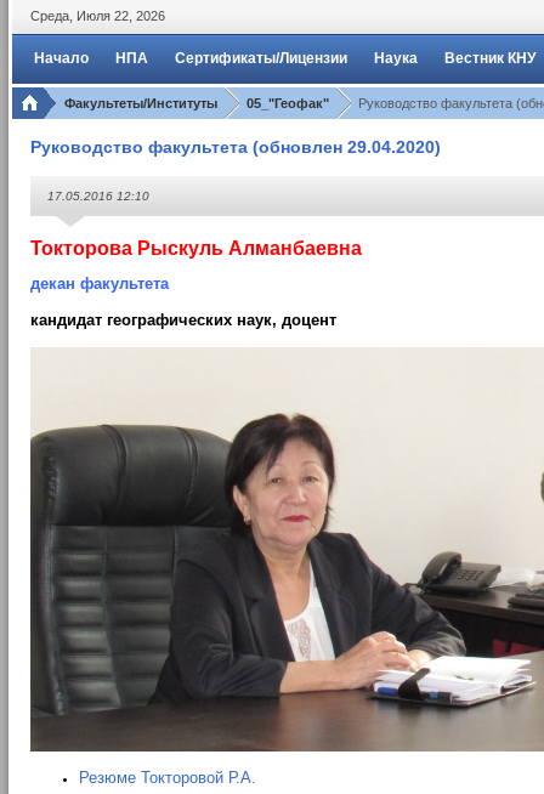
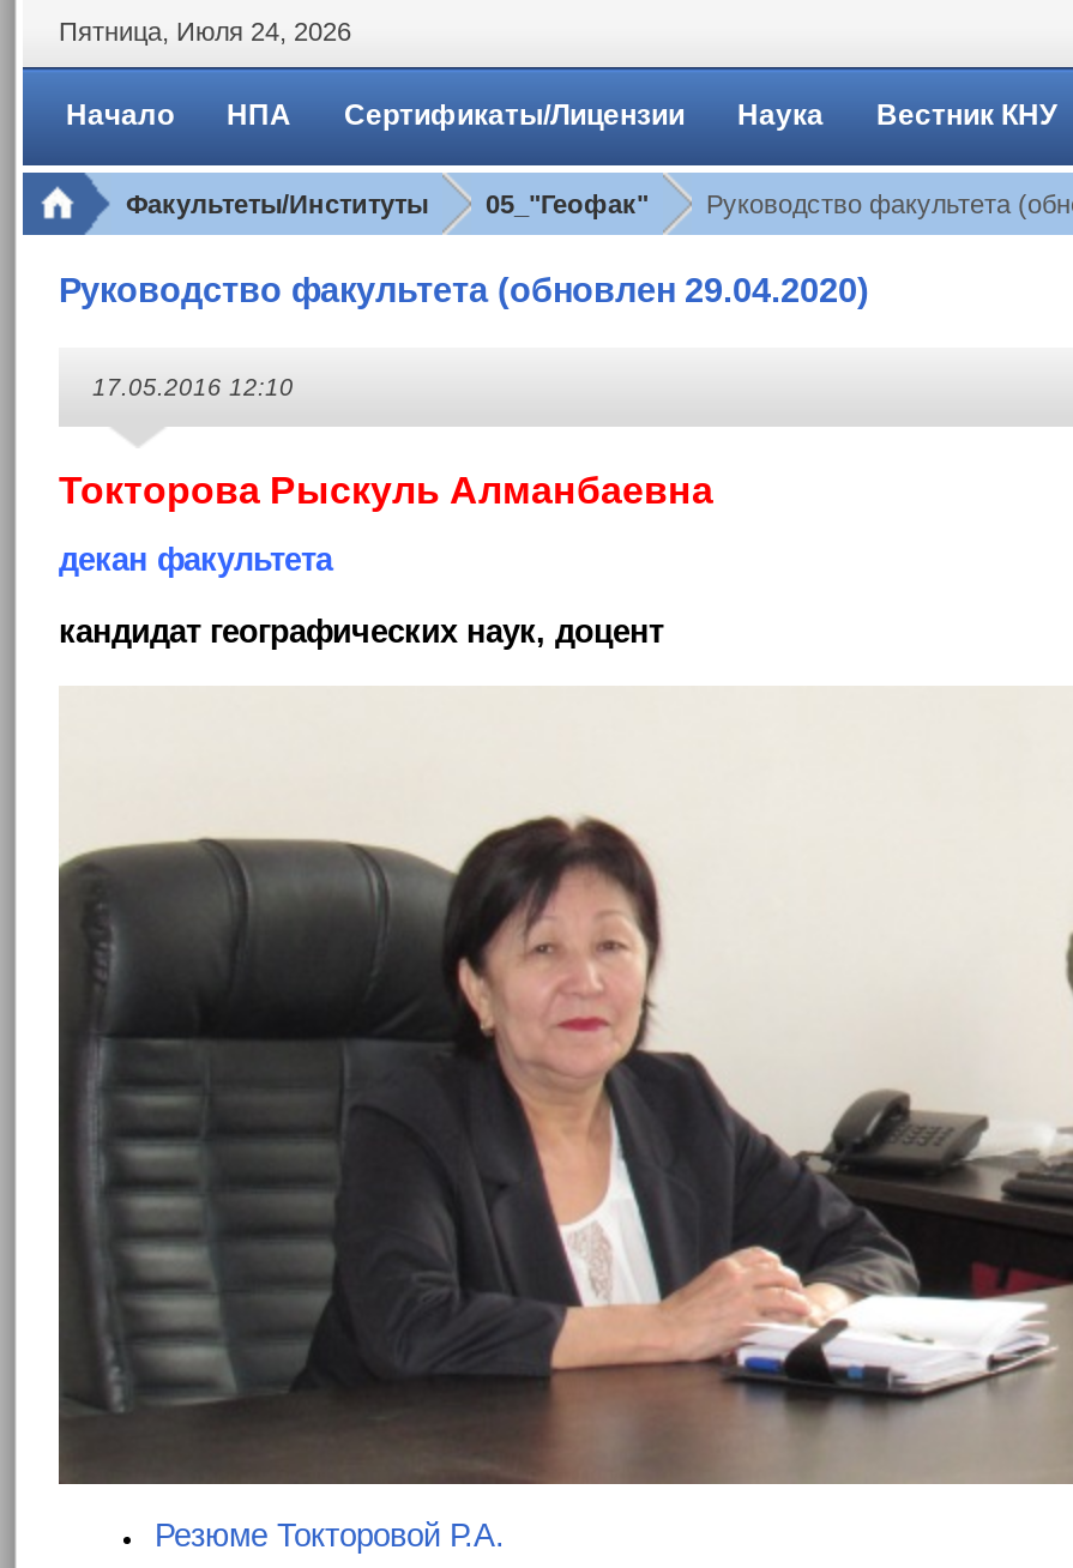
- Среда, Июля 22, 2026
+ Пятница, Июля 24, 2026
